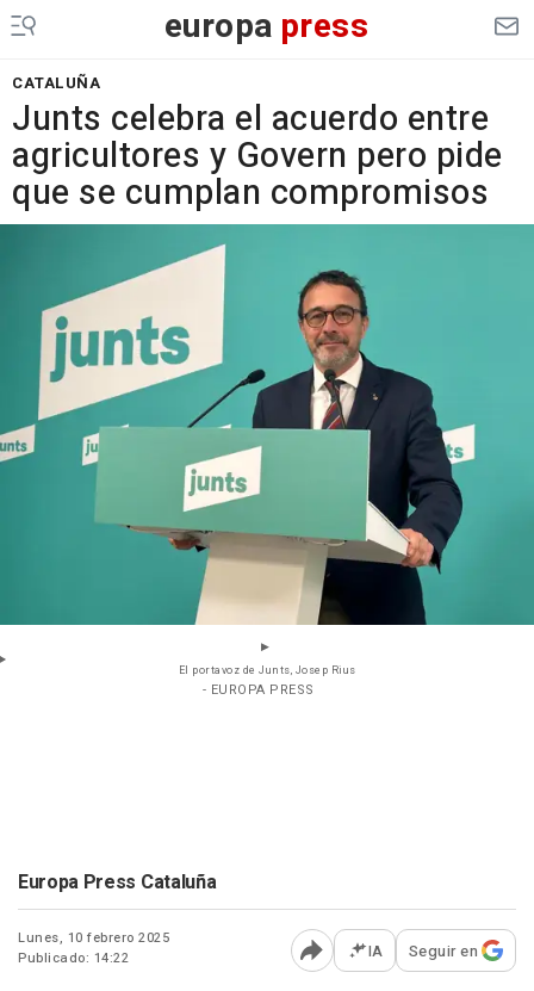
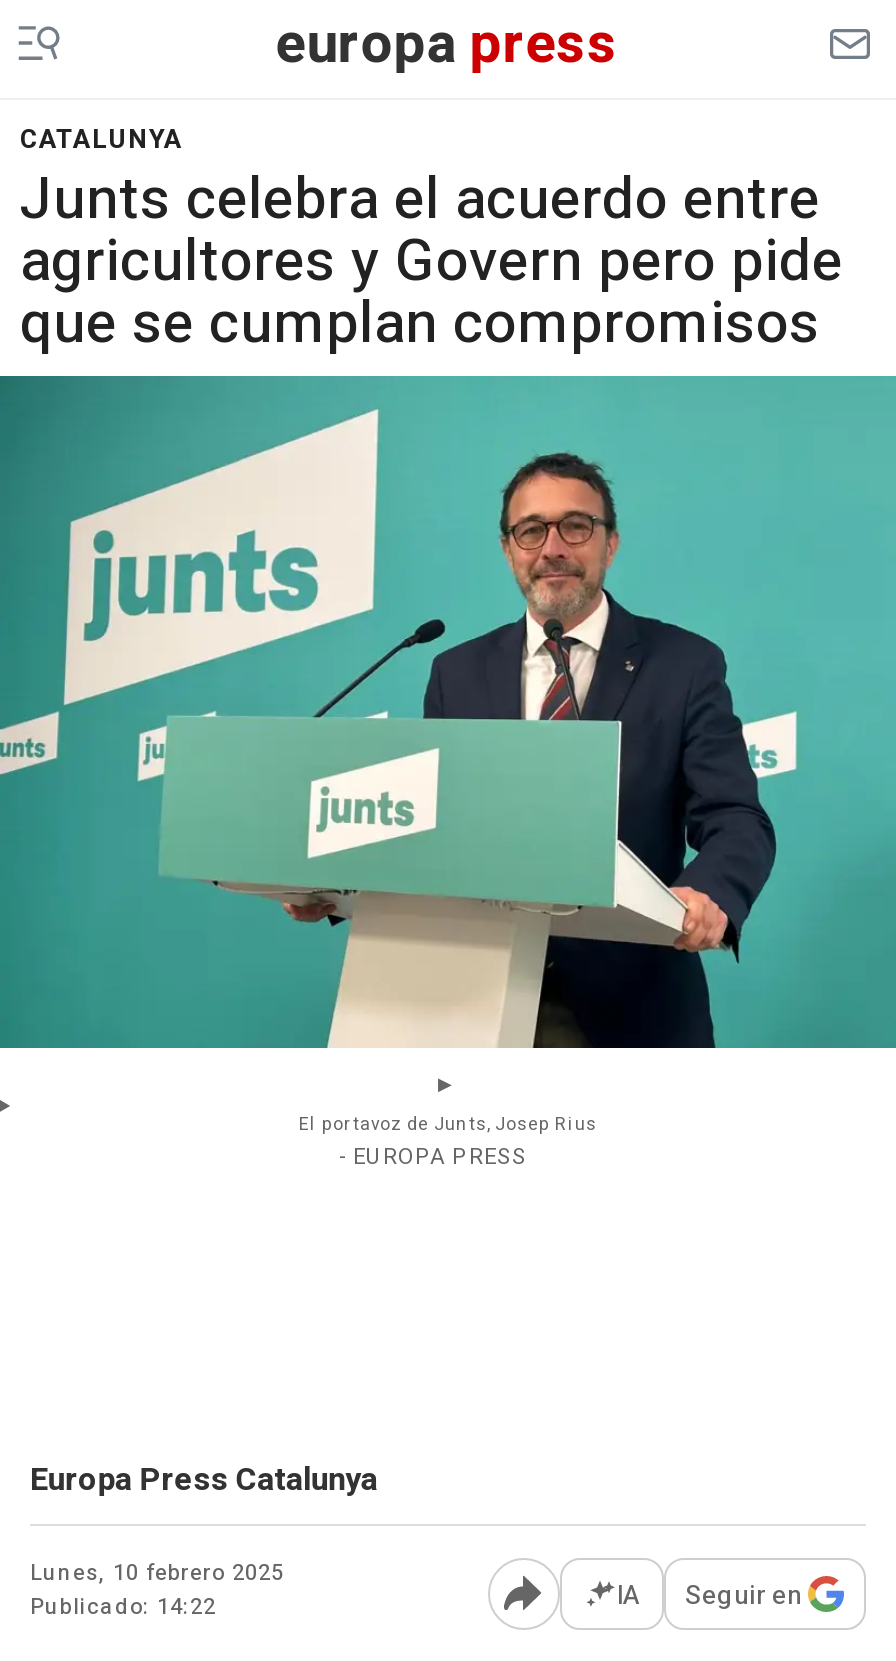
- CATALUÑA
+ CATALUNYA

- Europa Press Cataluña
+ Europa Press Catalunya
